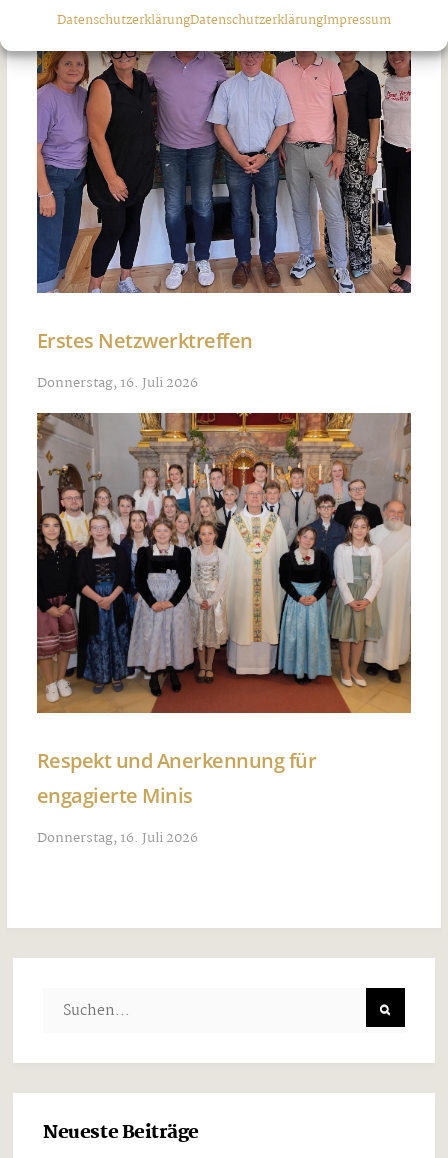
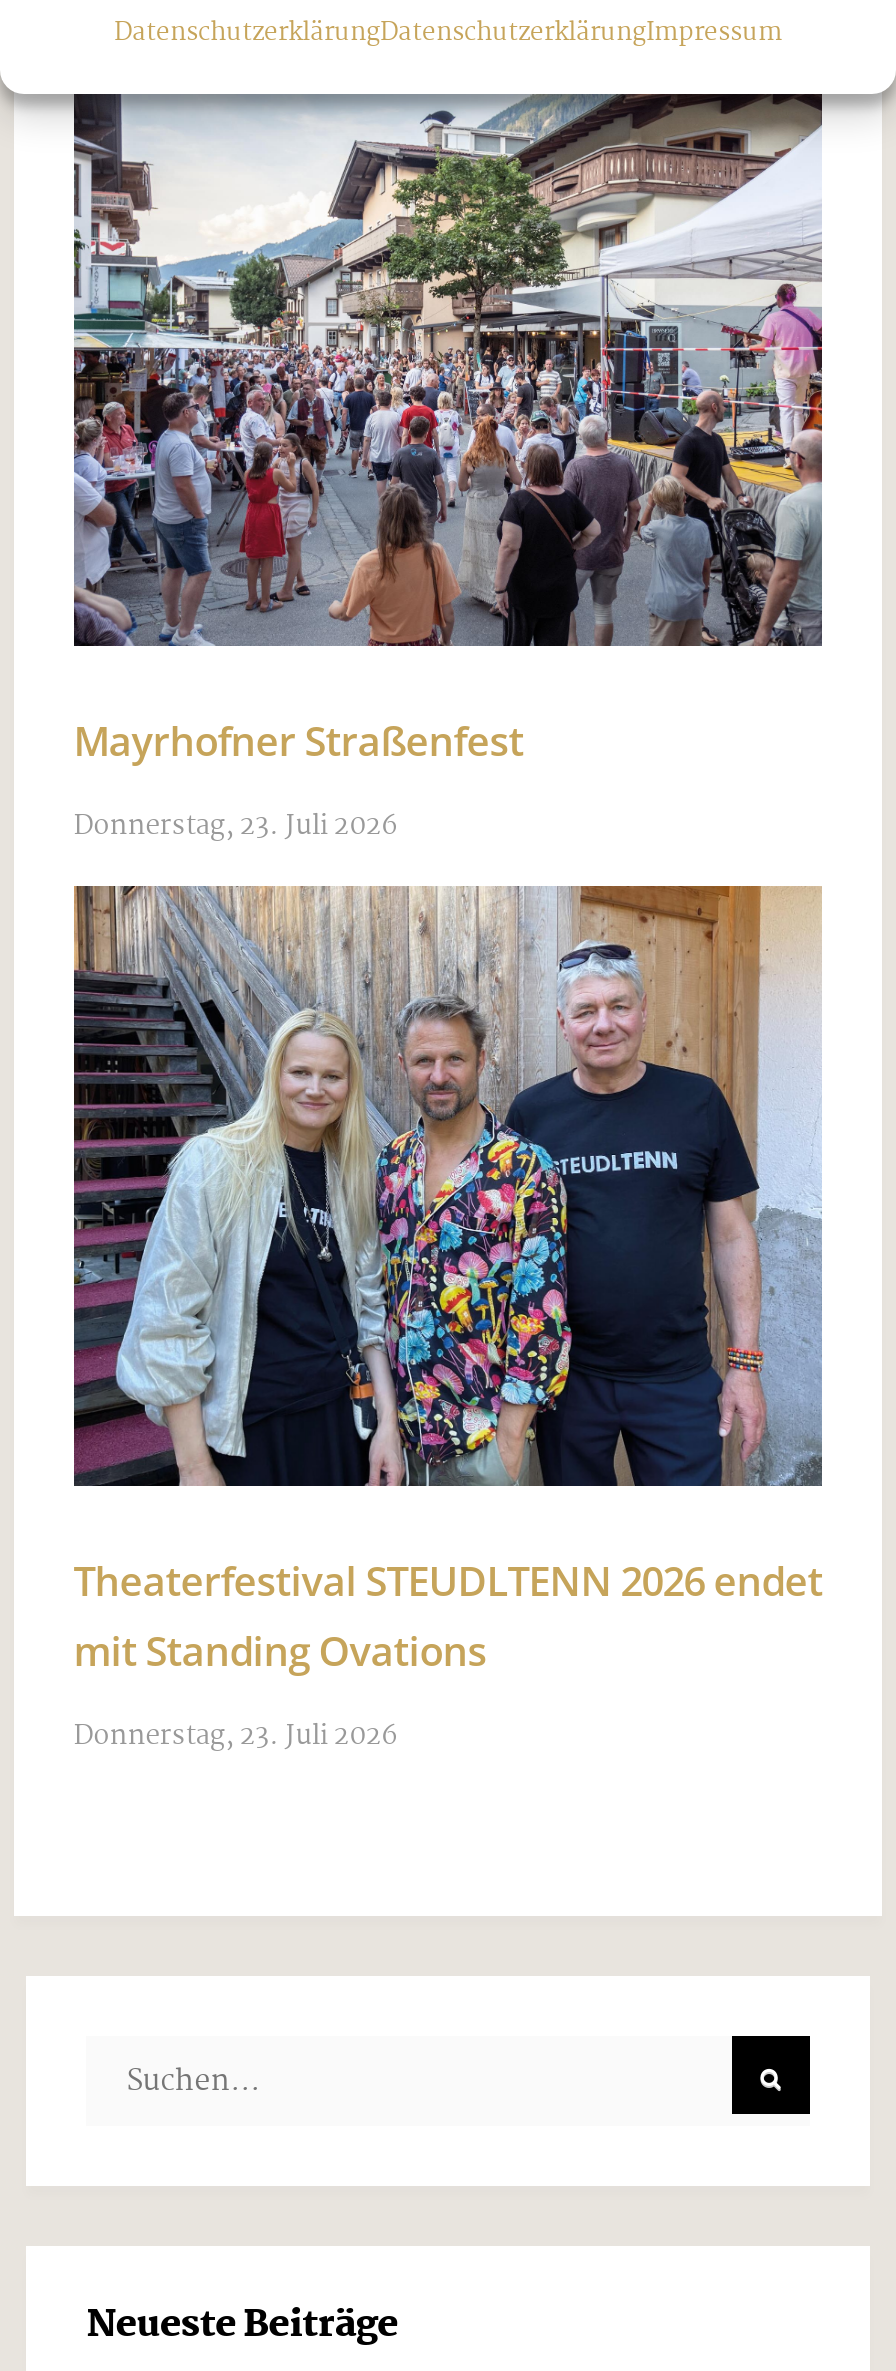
- [image]
- Erstes Netzwerktreffen
+ [image]
+ Mayrhofner Straßenfest

- Donnerstag, 16. Juli 2026
+ Donnerstag, 23. Juli 2026

- [image]
- Respekt und Anerkennung für
- engagierte Minis
+ [image]
+ Theaterfestival STEUDLTENN 2026 endet
+ mit Standing Ovations

- Donnerstag, 16. Juli 2026
+ Donnerstag, 23. Juli 2026
